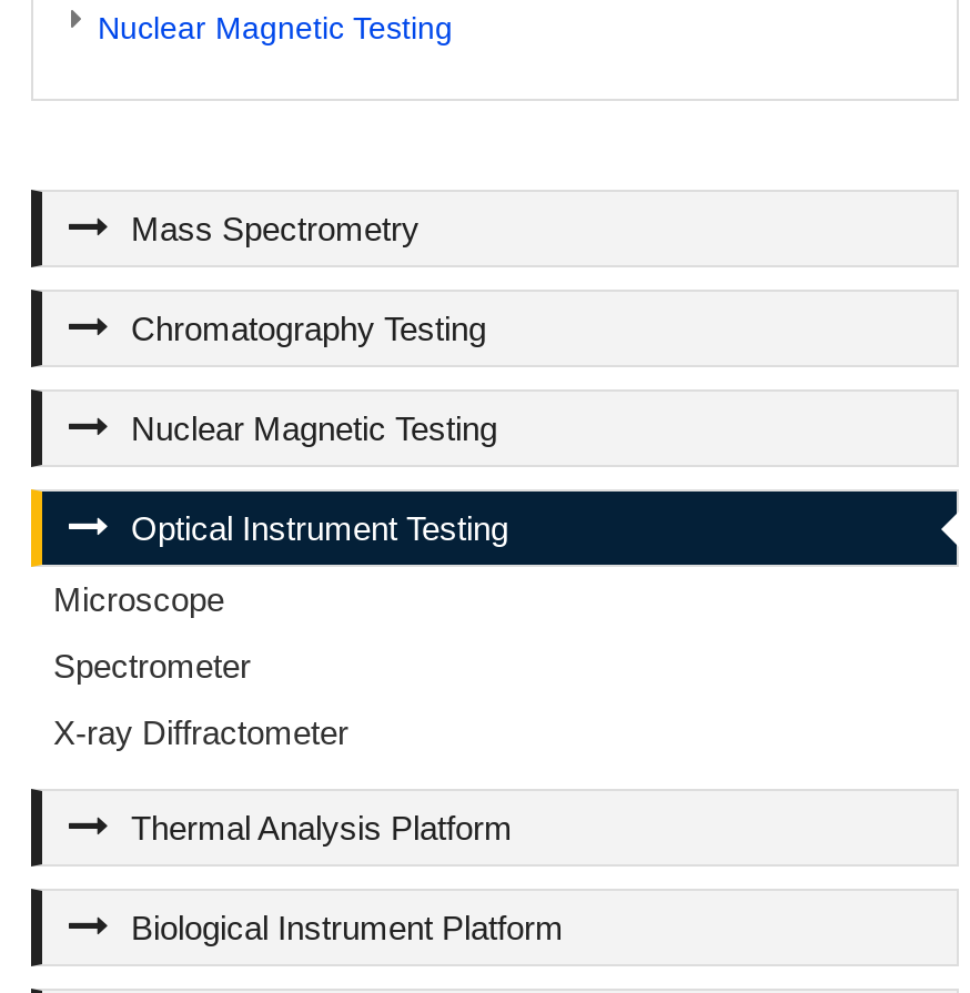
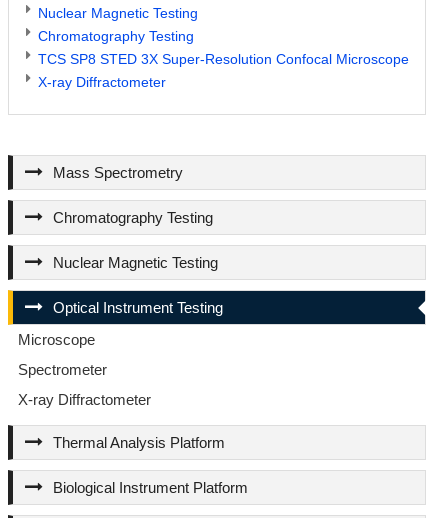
+ Chromatography Testing
+ TCS SP8 STED 3X Super-Resolution Confocal Microscope
+ X-ray Diffractometer
